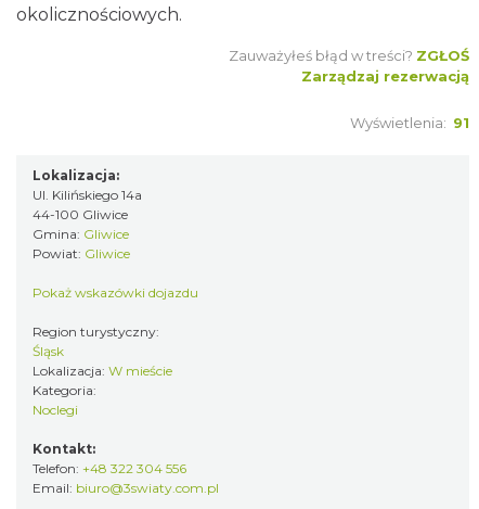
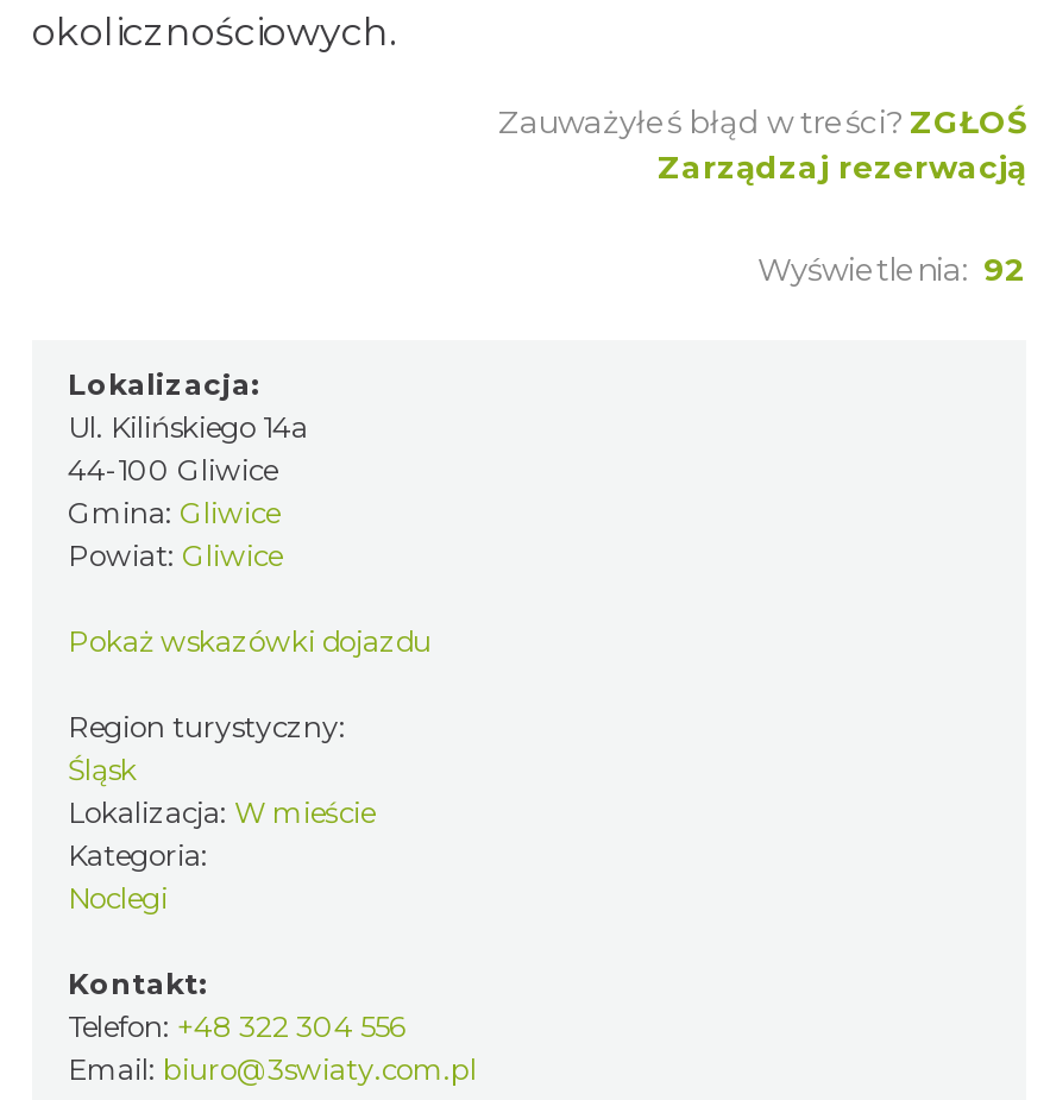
- Wyświetlenia: 91
+ Wyświetlenia: 92
